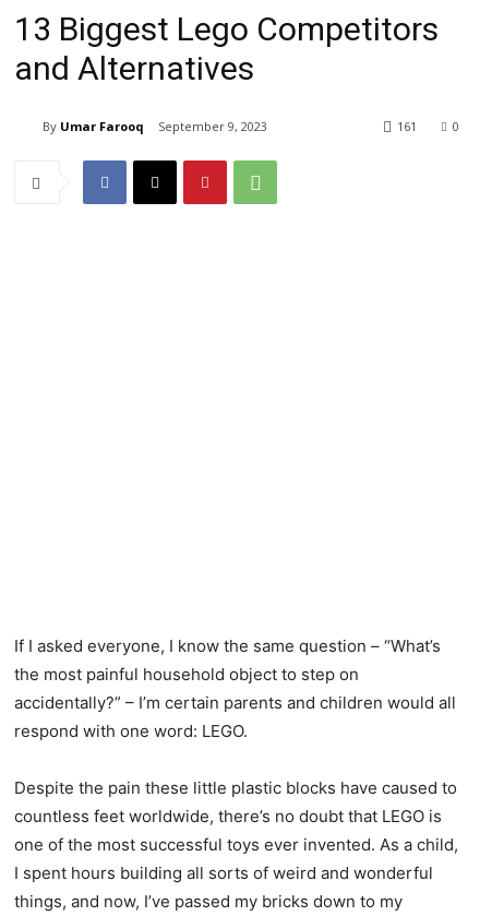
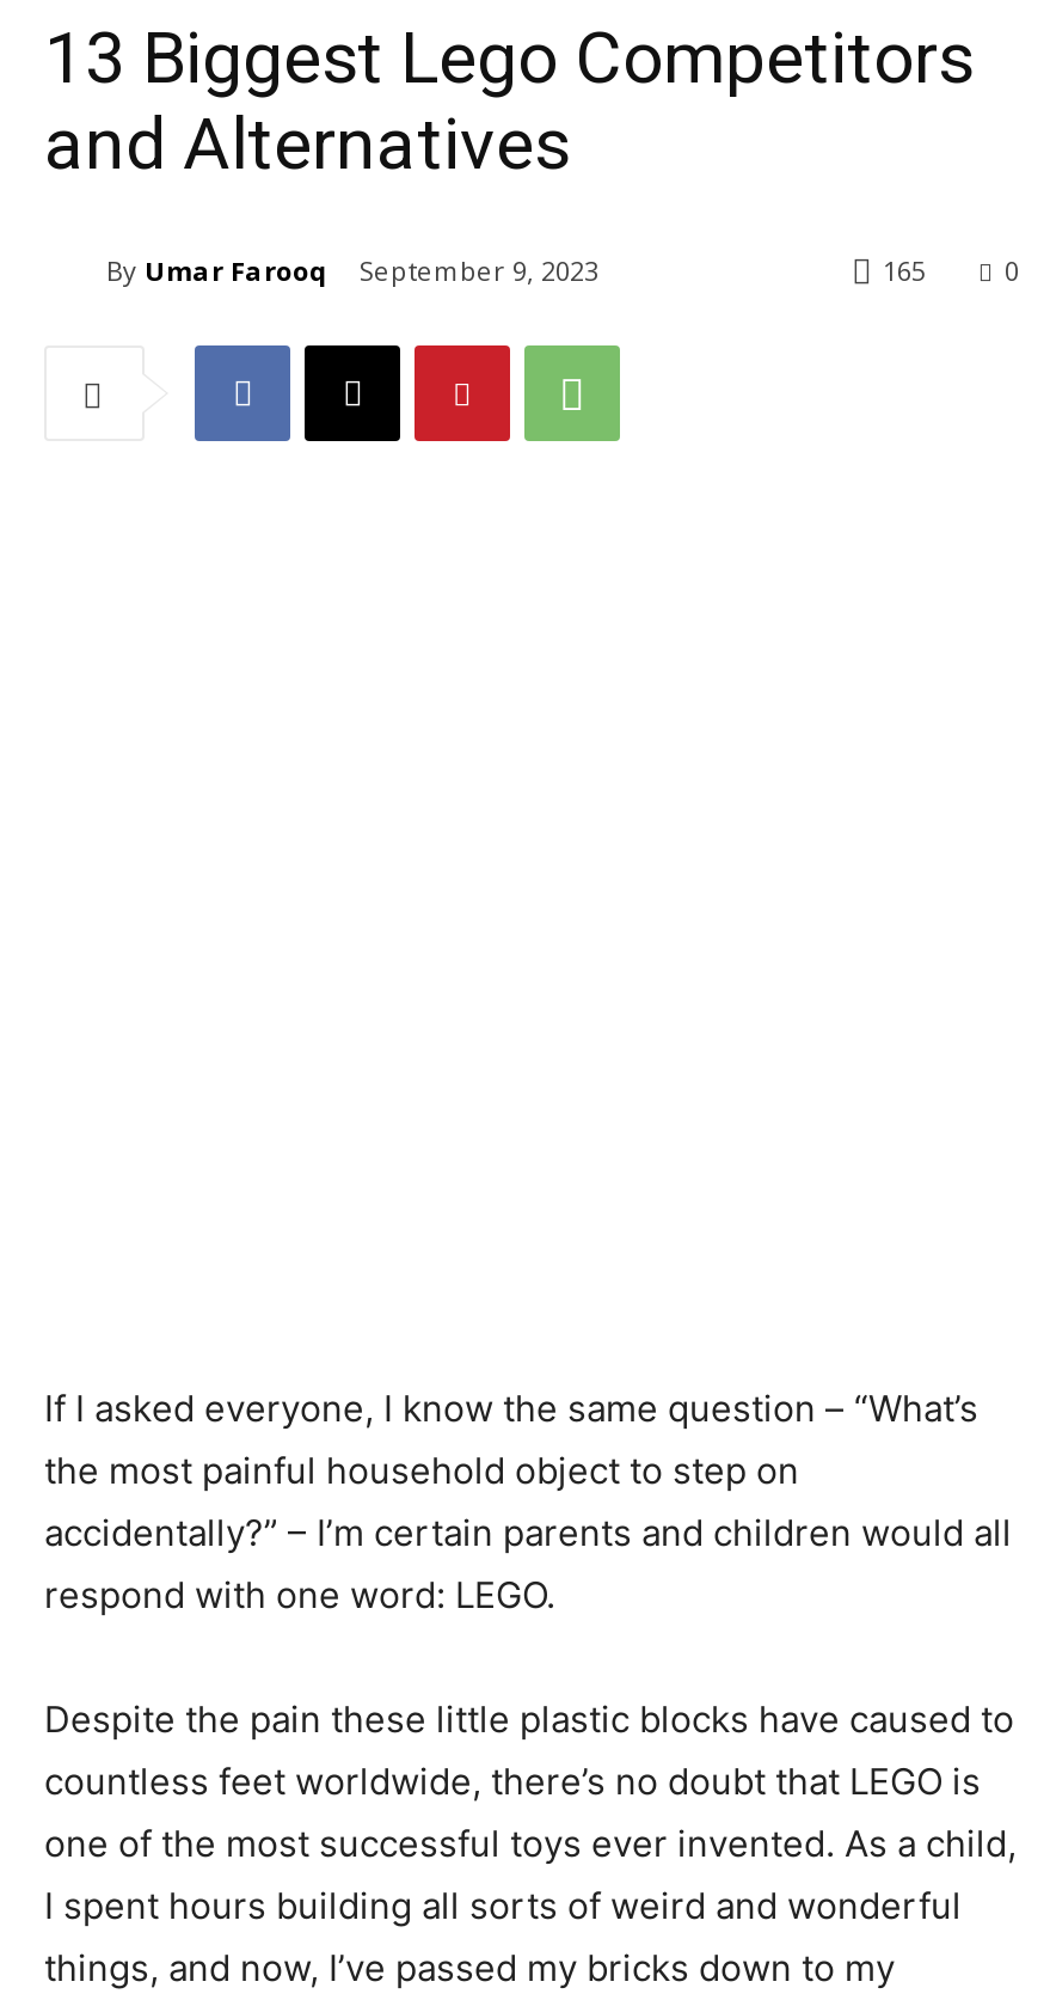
- 161
+ 165
